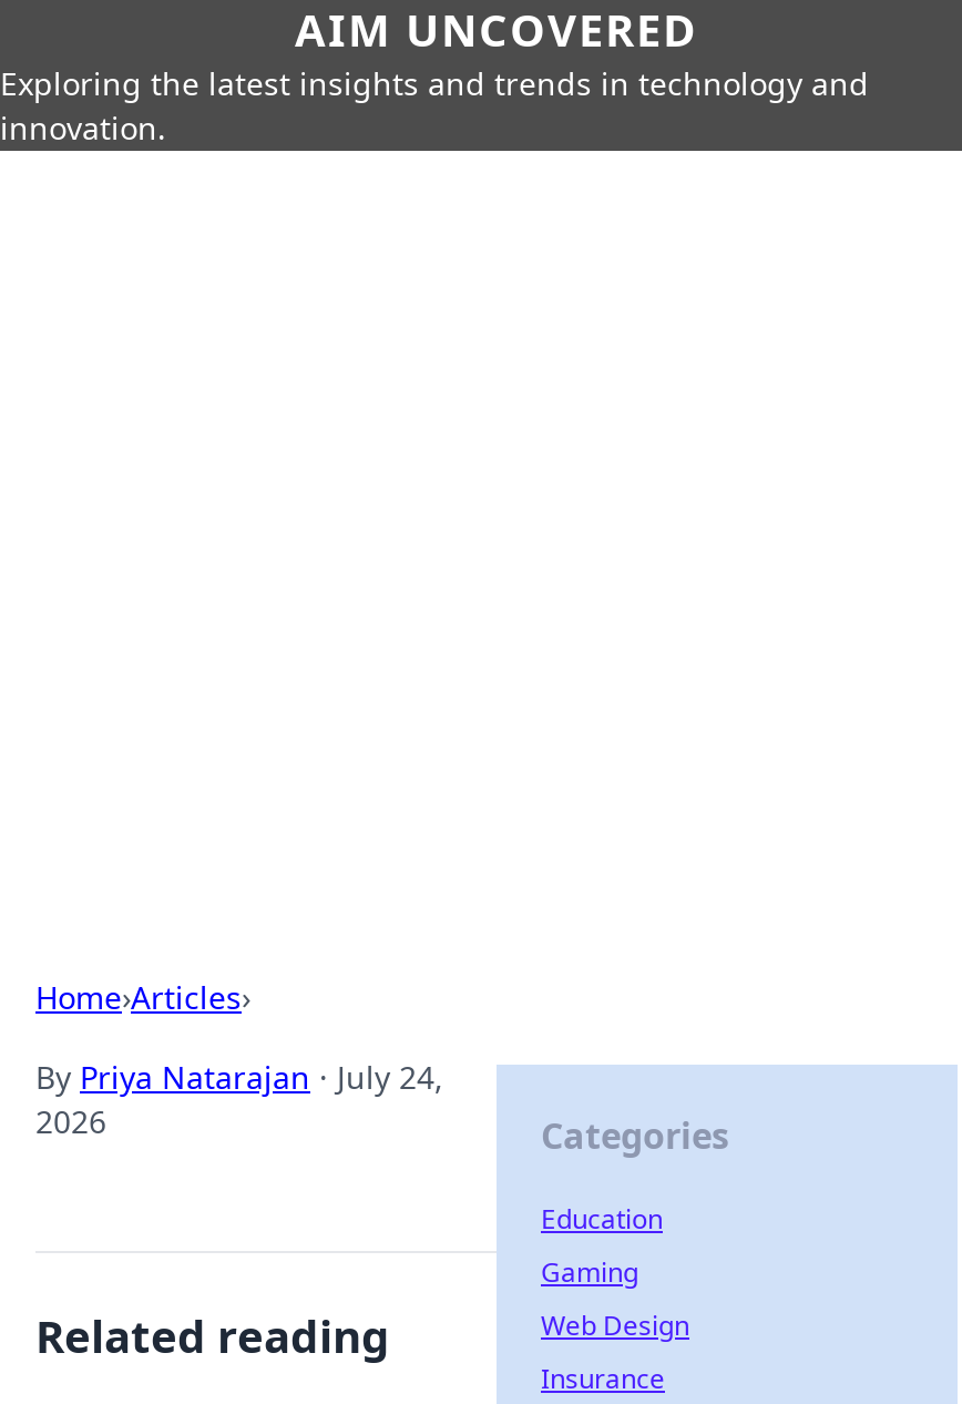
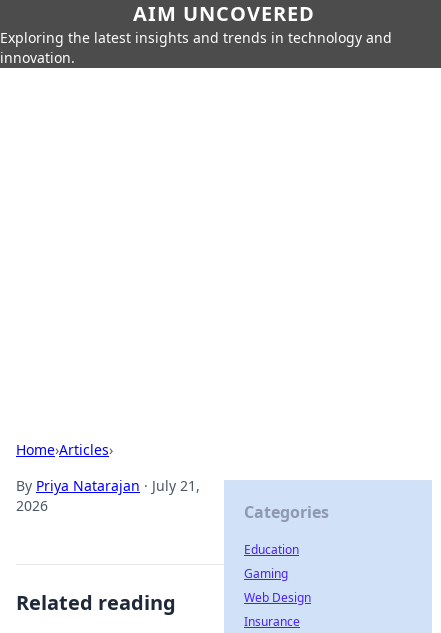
- By Priya Natarajan · July 24,
+ By Priya Natarajan · July 21,
